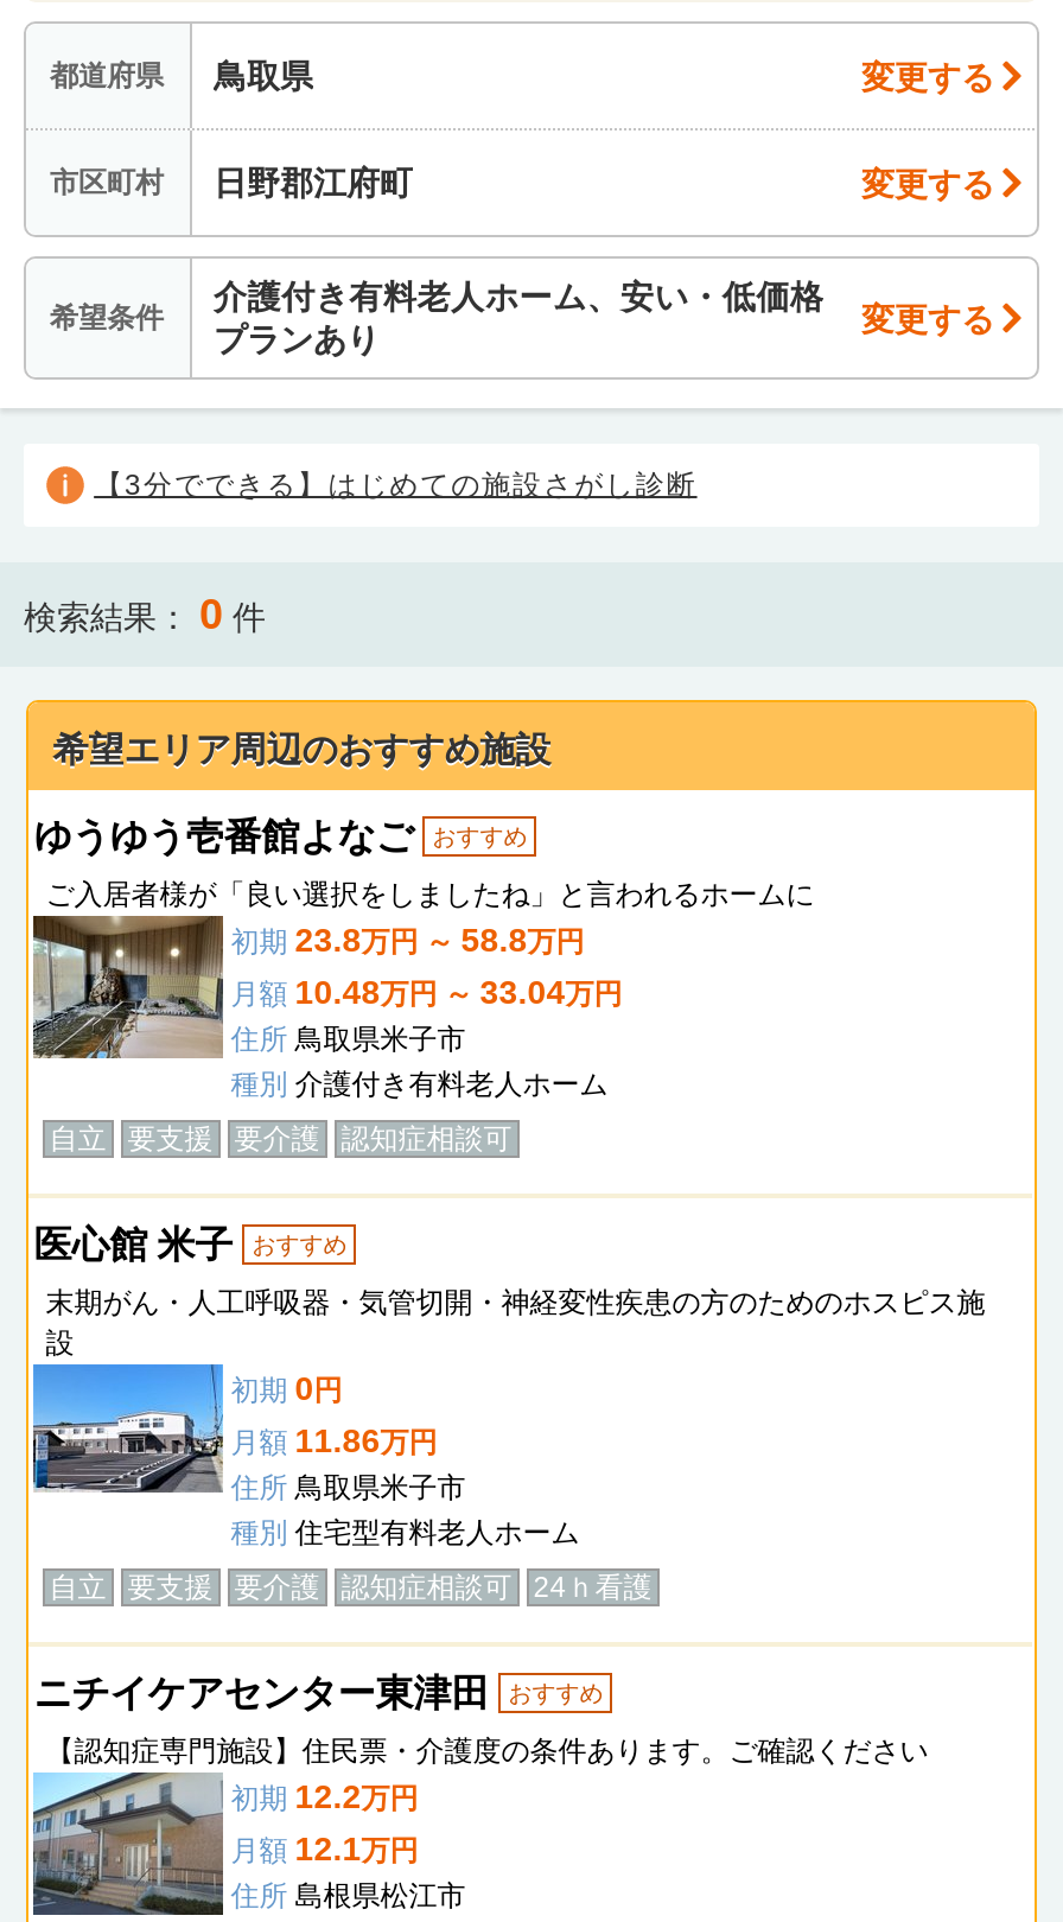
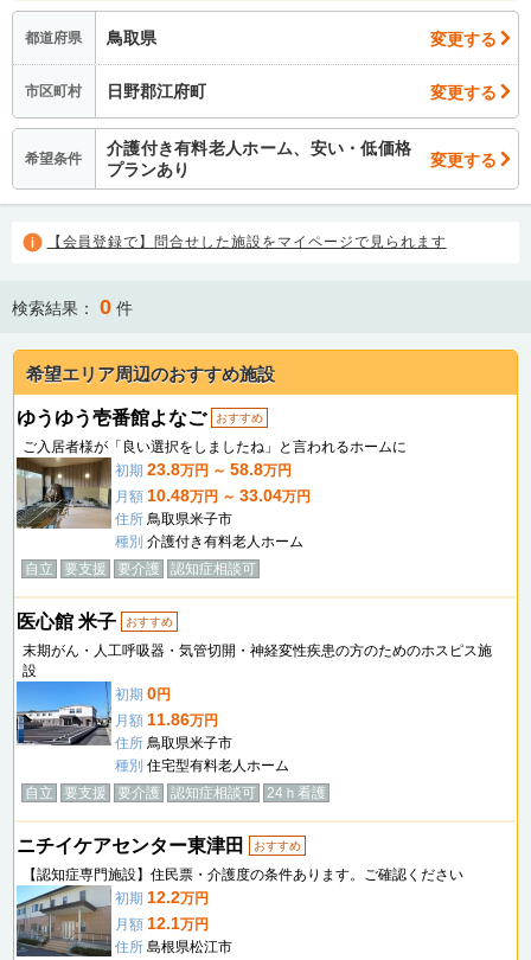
- 【3分でできる】はじめての施設さがし診断
+ 【会員登録で】問合せした施設をマイページで見られます
